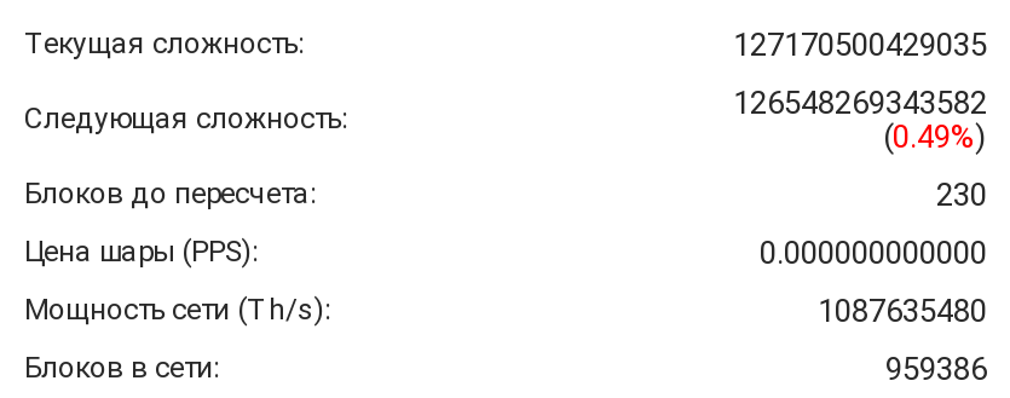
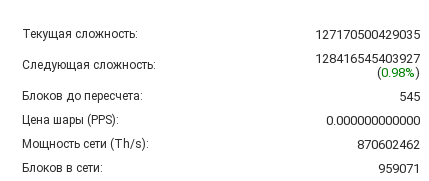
- 126548269343582
+ 128416545403927

- (0.49%)
+ (0.98%)

- 230
+ 545

- 1087635480
+ 870602462

- 959386
+ 959071
